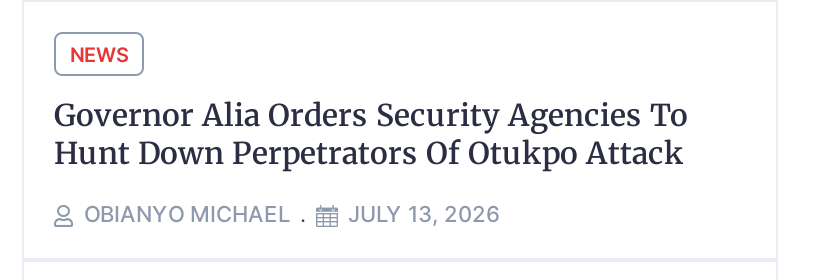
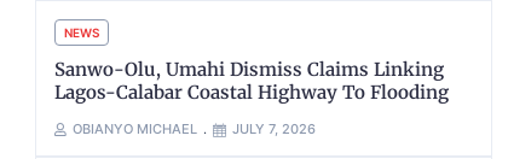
- Governor Alia Orders Security Agencies To
- Hunt Down Perpetrators Of Otukpo Attack
+ Sanwo-Olu, Umahi Dismiss Claims Linking
+ Lagos-Calabar Coastal Highway To Flooding

- JULY 13, 2026
+ JULY 7, 2026
